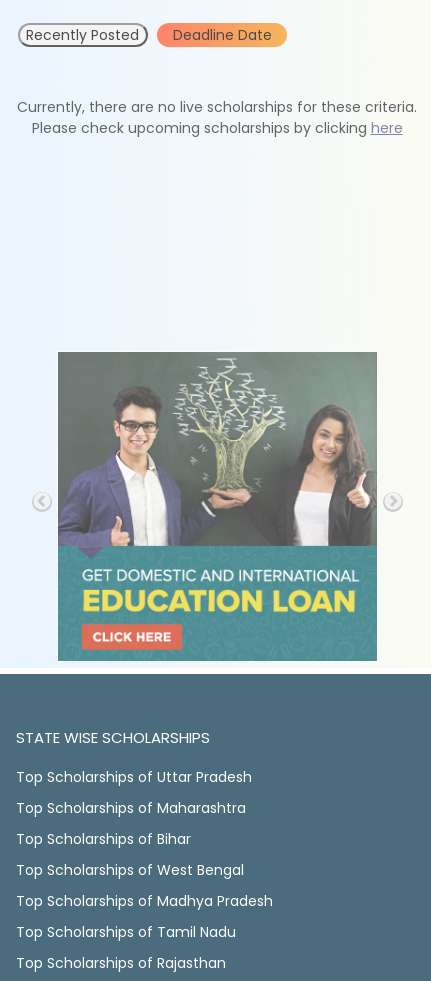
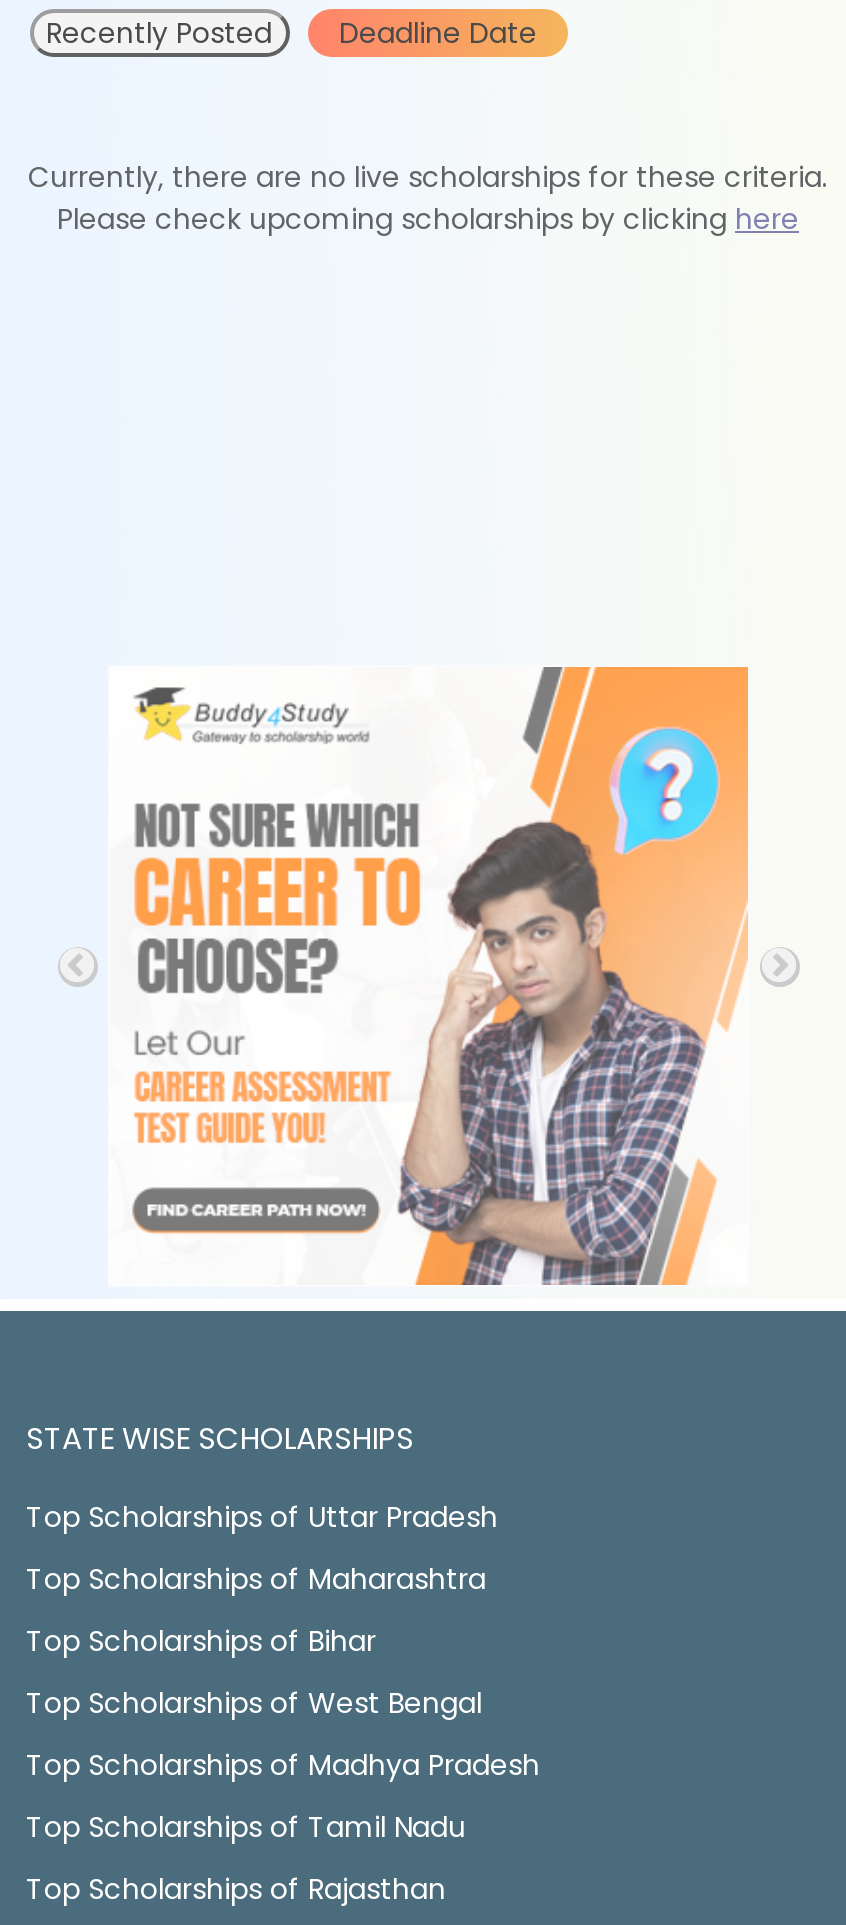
- [image]
+ [image]
